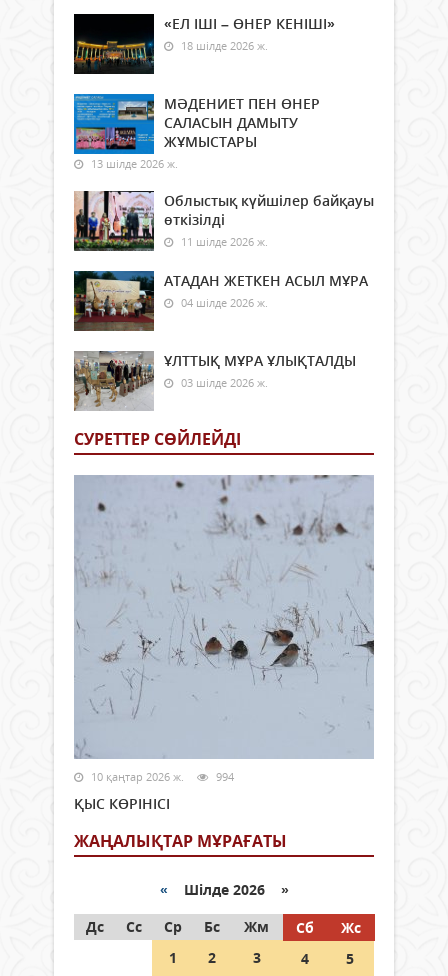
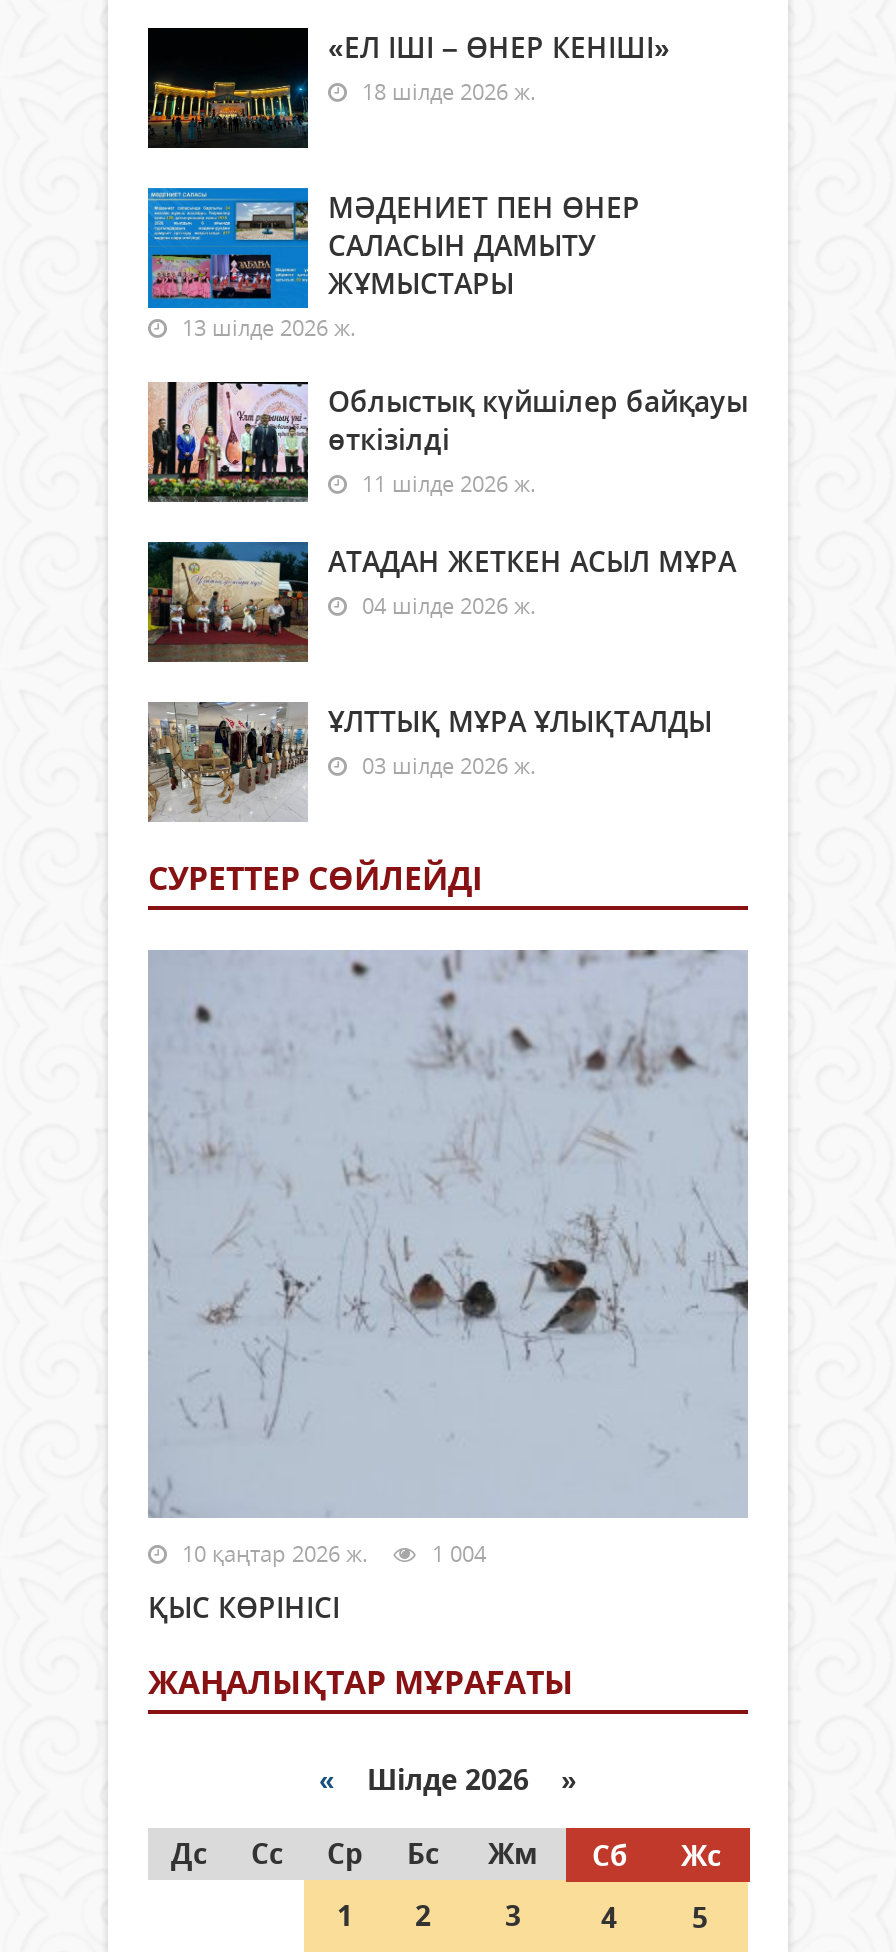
- 10 қаңтар 2026 ж. 994
+ 10 қаңтар 2026 ж. 1 004
